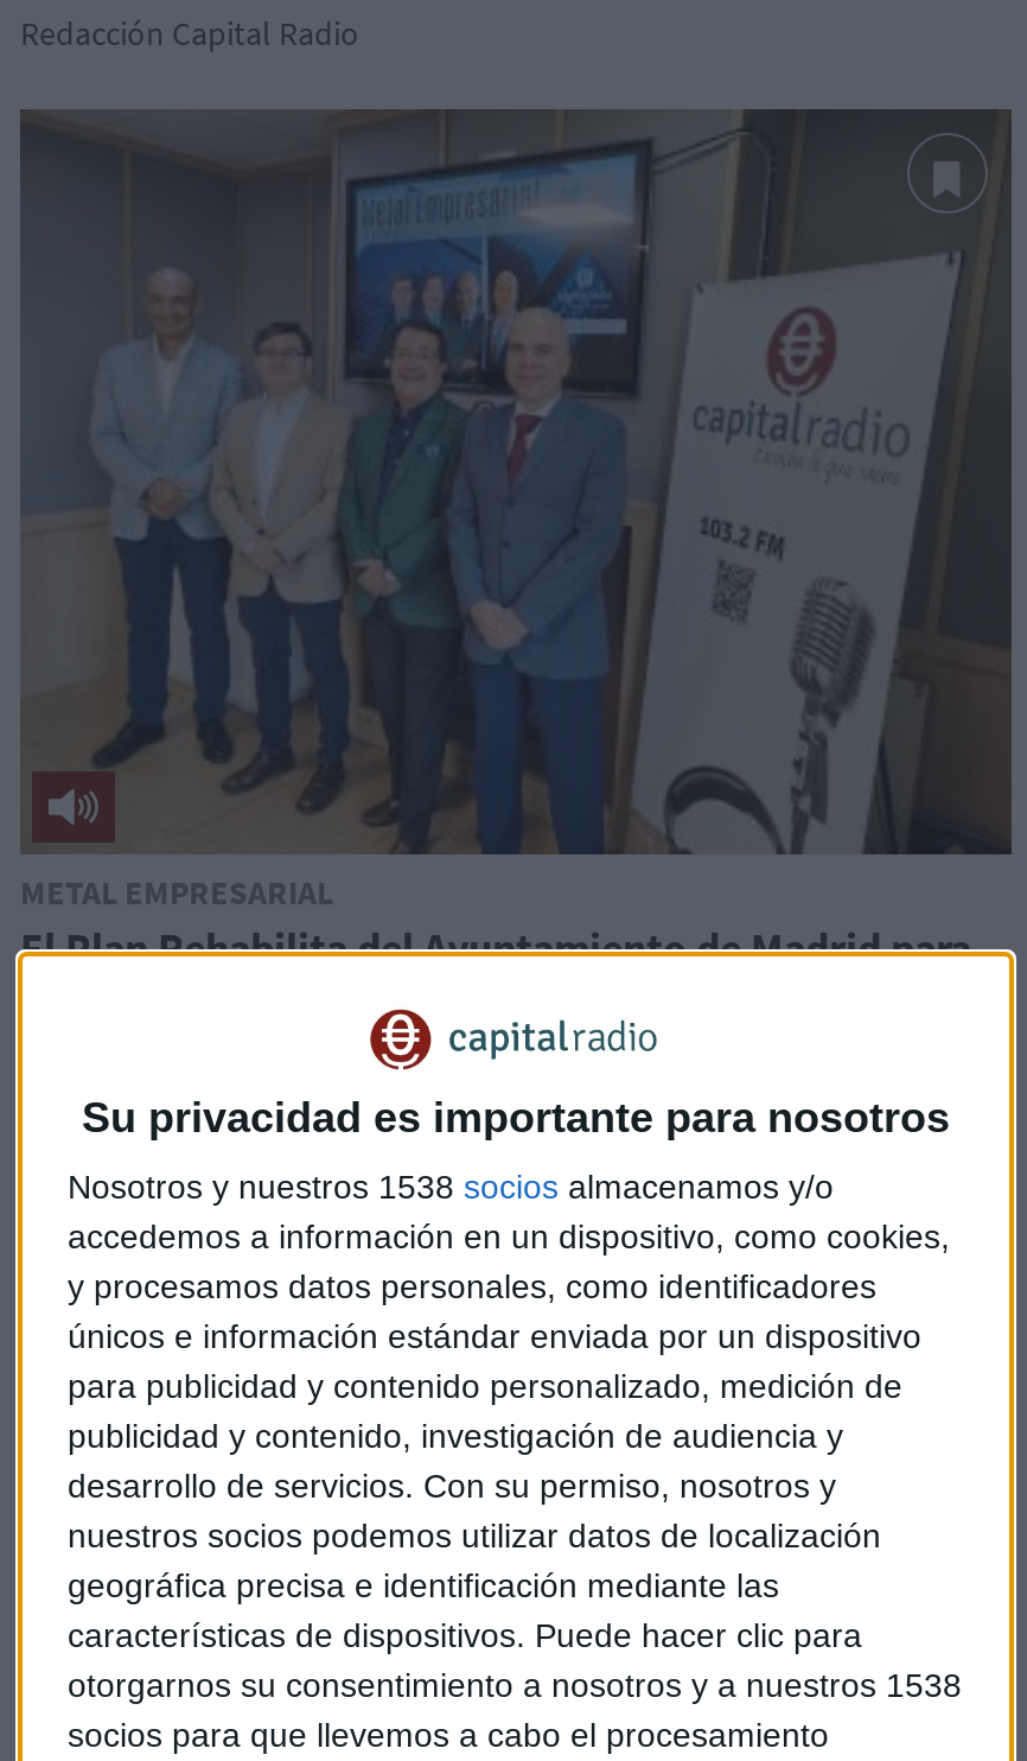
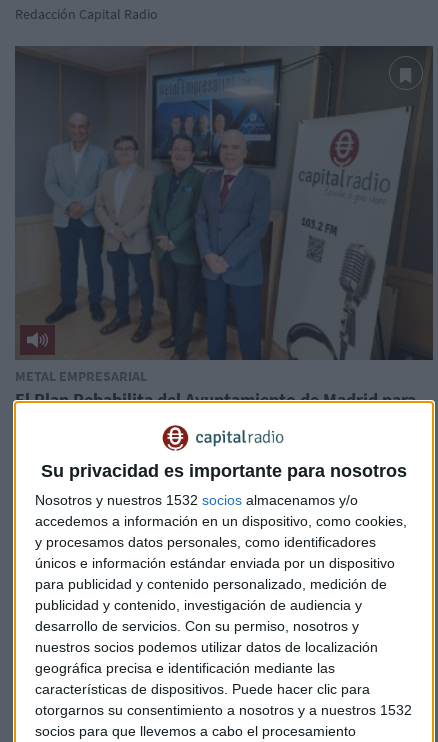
- Nosotros y nuestros 1538 socios almacenamos y/o
+ Nosotros y nuestros 1532 socios almacenamos y/o

- otorgarnos su consentimiento a nosotros y a nuestros 1538
+ otorgarnos su consentimiento a nosotros y a nuestros 1532
